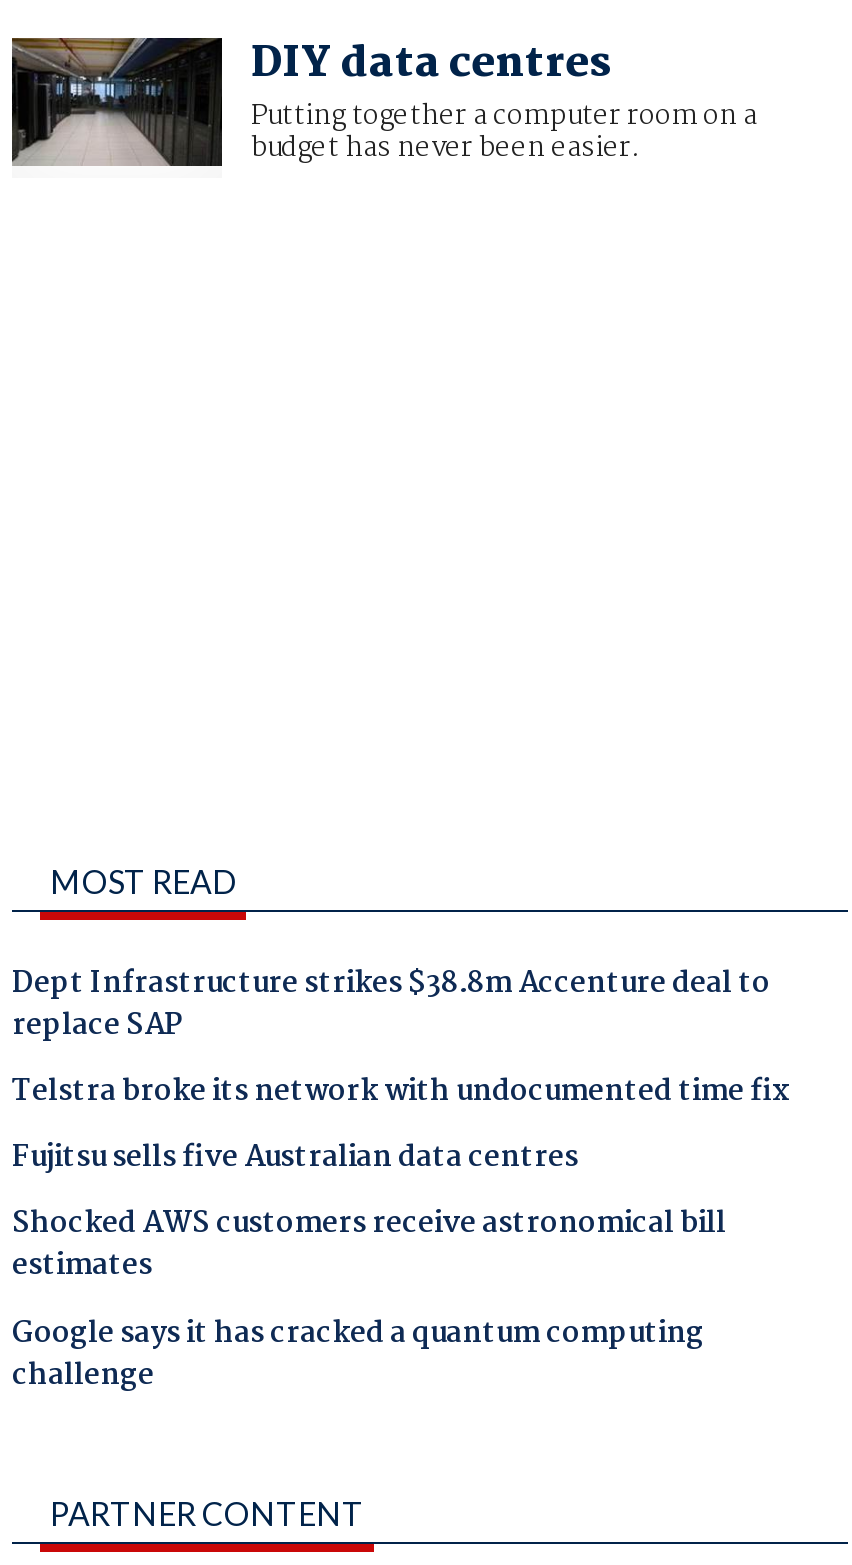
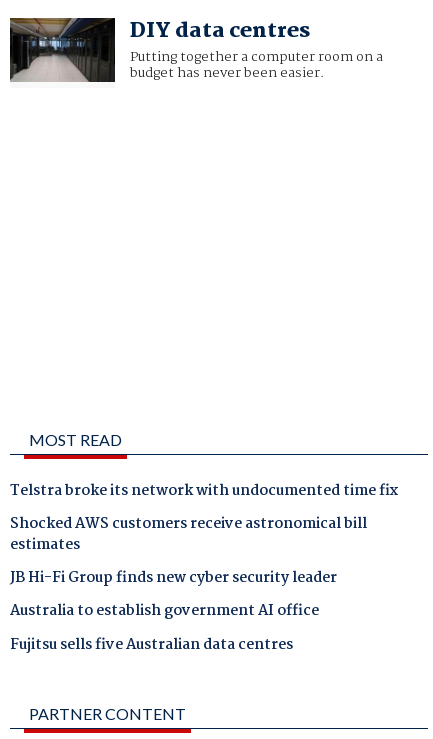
- Dept Infrastructure strikes $38.8m Accenture deal to
- replace SAP

moved down: Fujitsu sells five Australian data centres

moved up: Shocked AWS customers receive astronomical bill | estimates

- Google says it has cracked a quantum computing
- challenge
+ JB Hi-Fi Group finds new cyber security leader
+ Australia to establish government AI office
